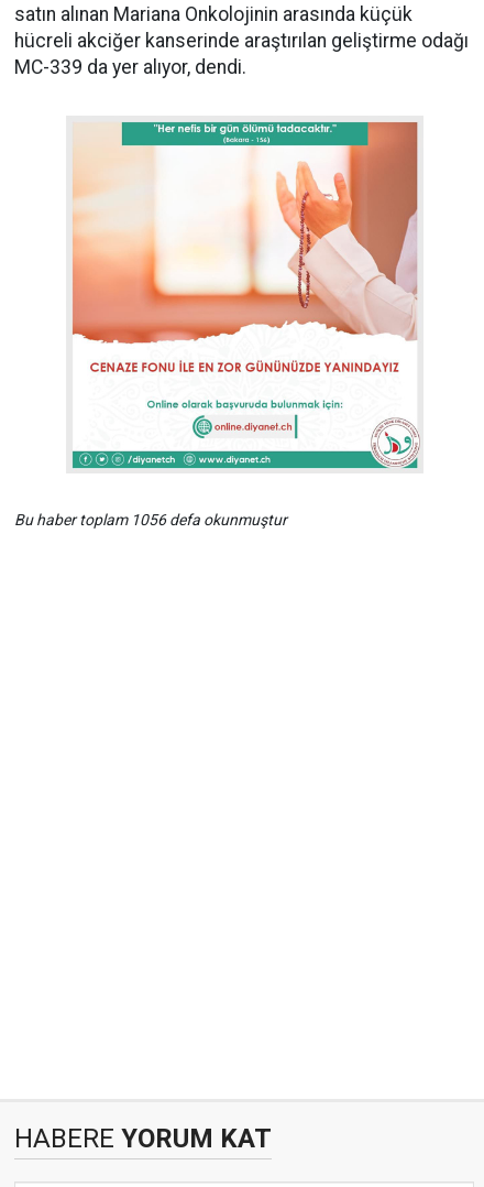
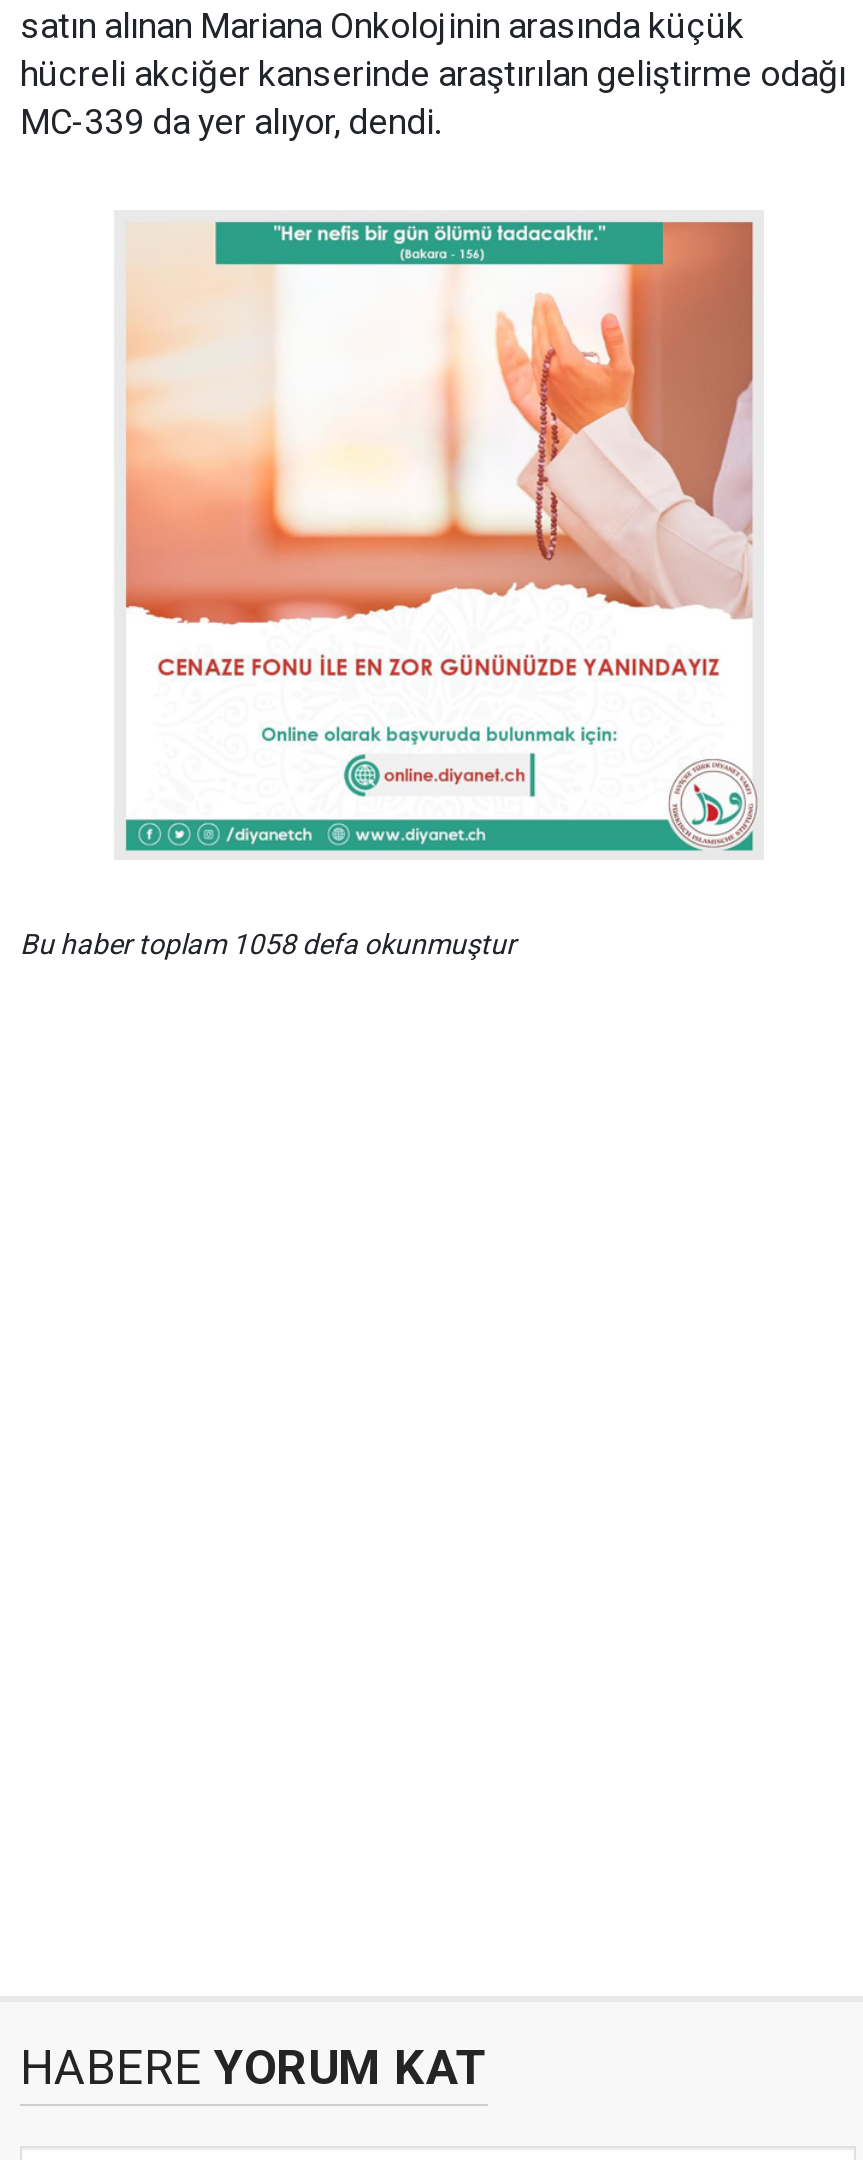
- Bu haber toplam 1056 defa okunmuştur
+ Bu haber toplam 1058 defa okunmuştur
